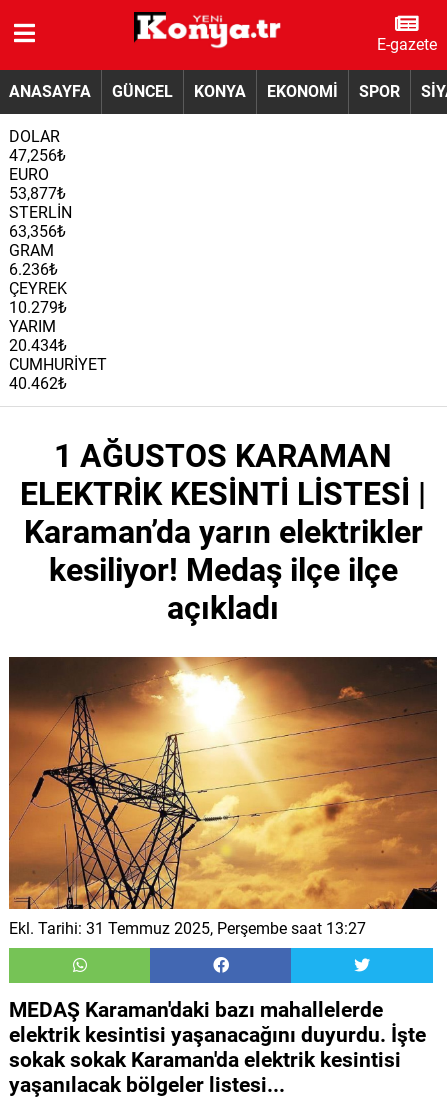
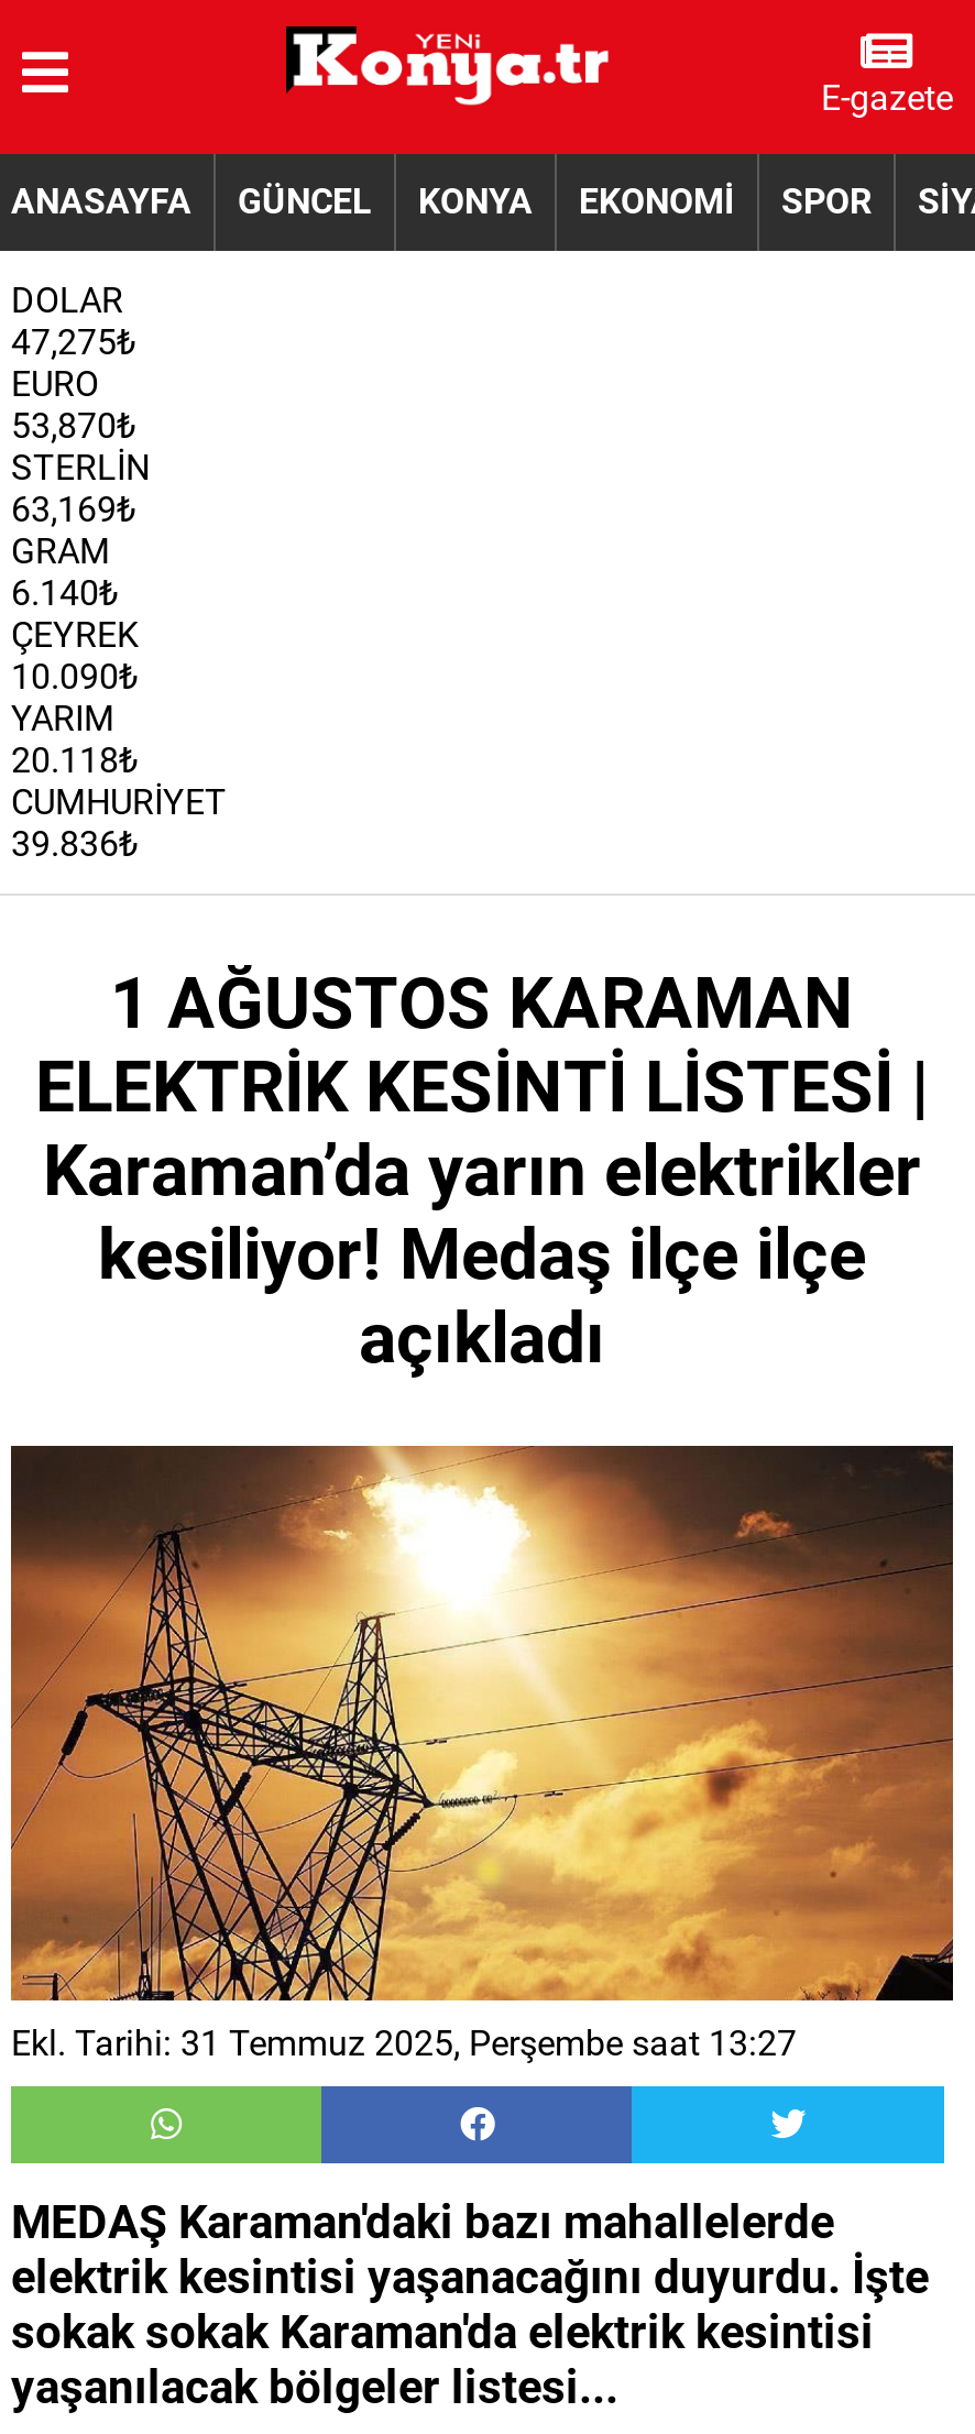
- 47,256₺
+ 47,275₺

- 53,877₺
+ 53,870₺

- 63,356₺
+ 63,169₺

- 6.236₺
+ 6.140₺

- 10.279₺
+ 10.090₺

- 20.434₺
+ 20.118₺

- 40.462₺
+ 39.836₺
